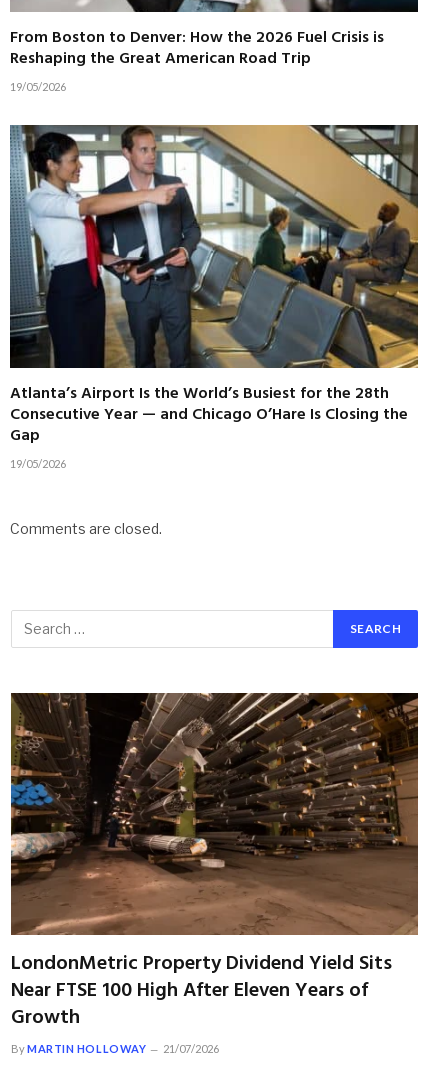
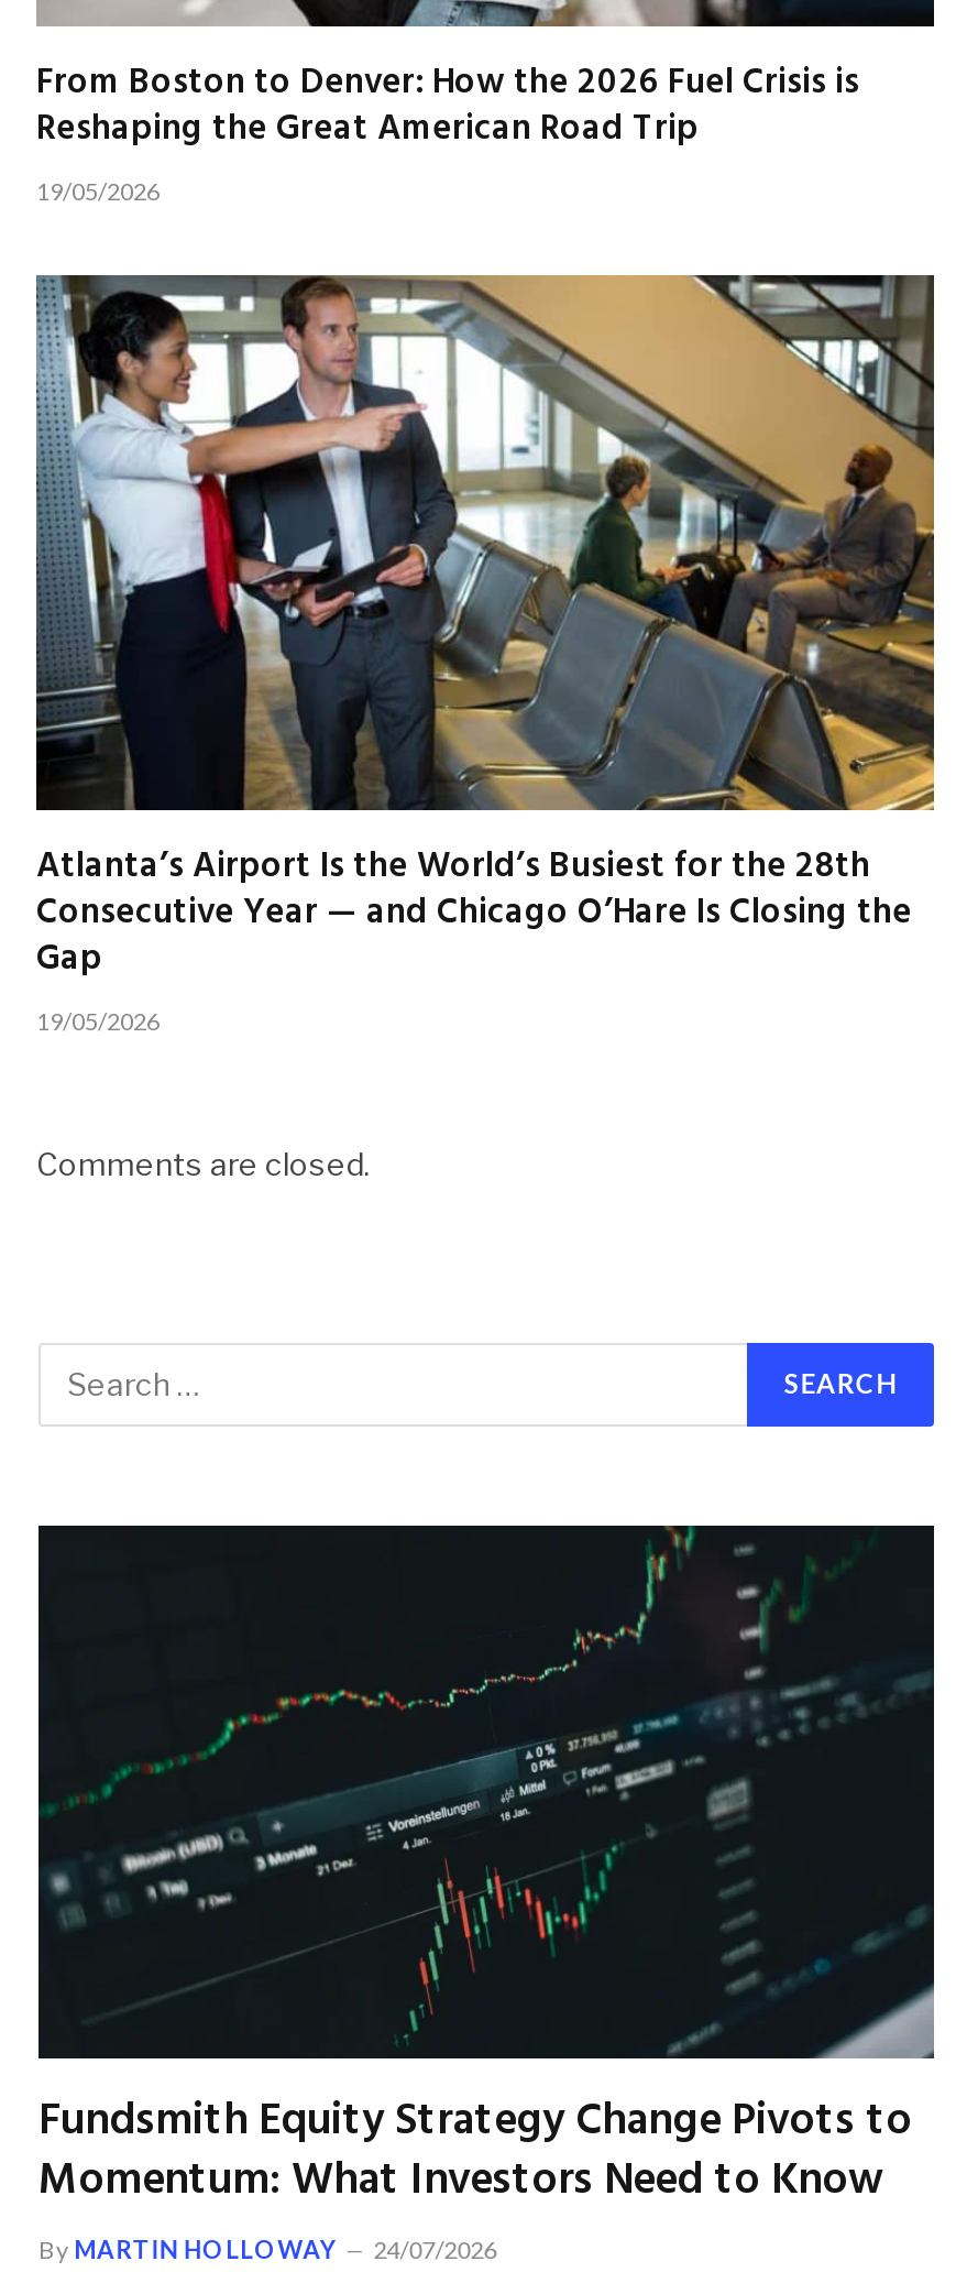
- [image]
- LondonMetric Property Dividend Yield Sits
- Near FTSE 100 High After Eleven Years of
- Growth
+ [image]
+ Fundsmith Equity Strategy Change Pivots to
+ Momentum: What Investors Need to Know

- By MARTIN HOLLOWAY 21/07/2026
+ By MARTIN HOLLOWAY 24/07/2026
